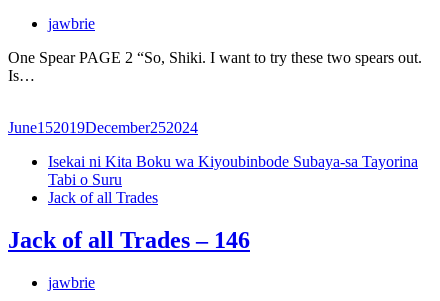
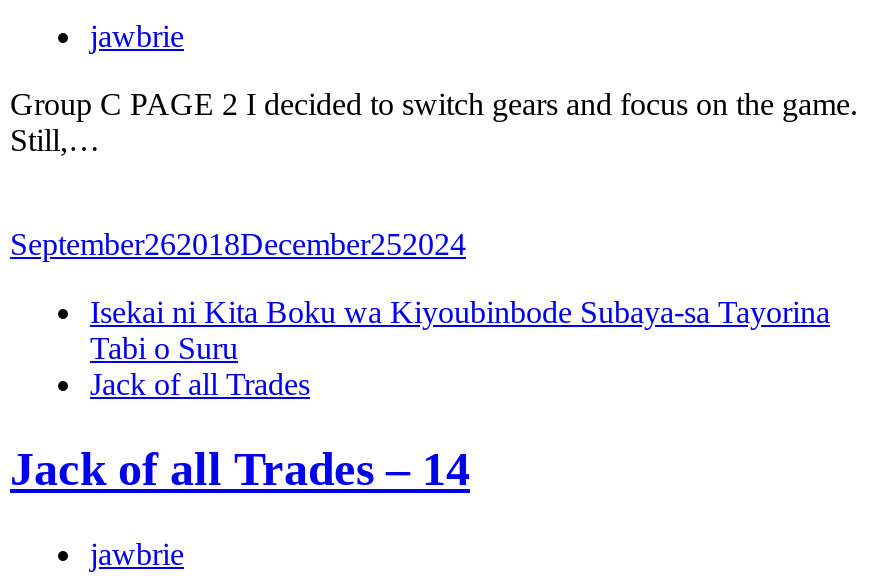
- One Spear PAGE 2 “So, Shiki. I want to try these two spears out.
- Is…
+ Group C PAGE 2 I decided to switch gears and focus on the game.
+ Still,…

- June152019December252024
+ September262018December252024

- Jack of all Trades – 146
+ Jack of all Trades – 14
